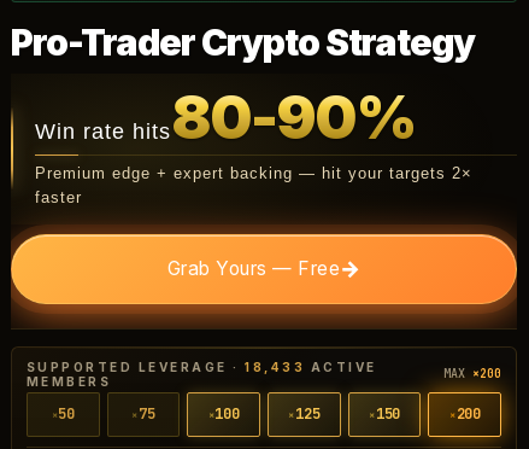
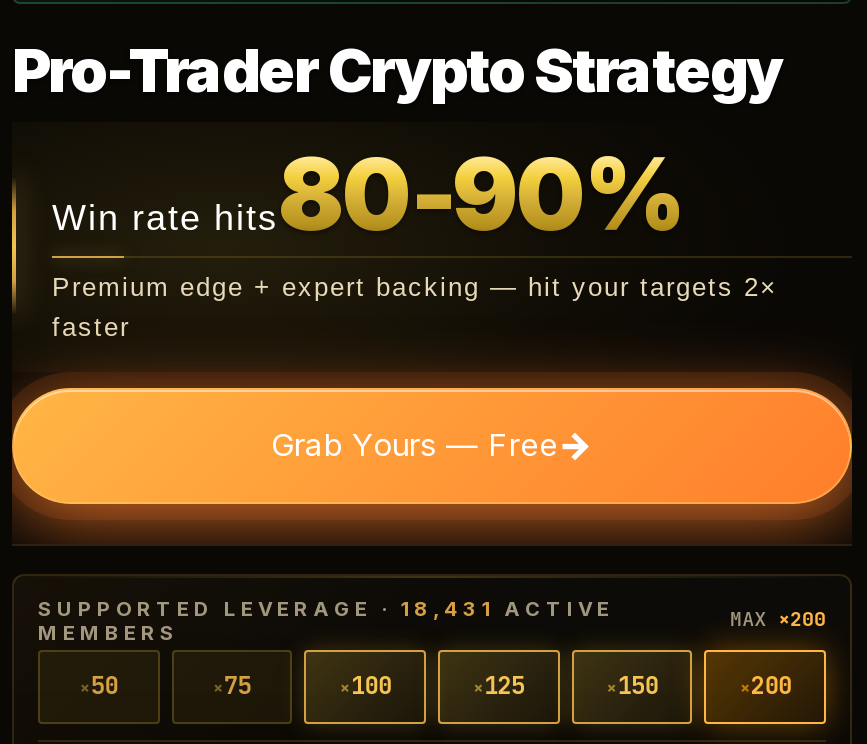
- SUPPORTED LEVERAGE · 18,433 ACTIVE
+ SUPPORTED LEVERAGE · 18,431 ACTIVE
